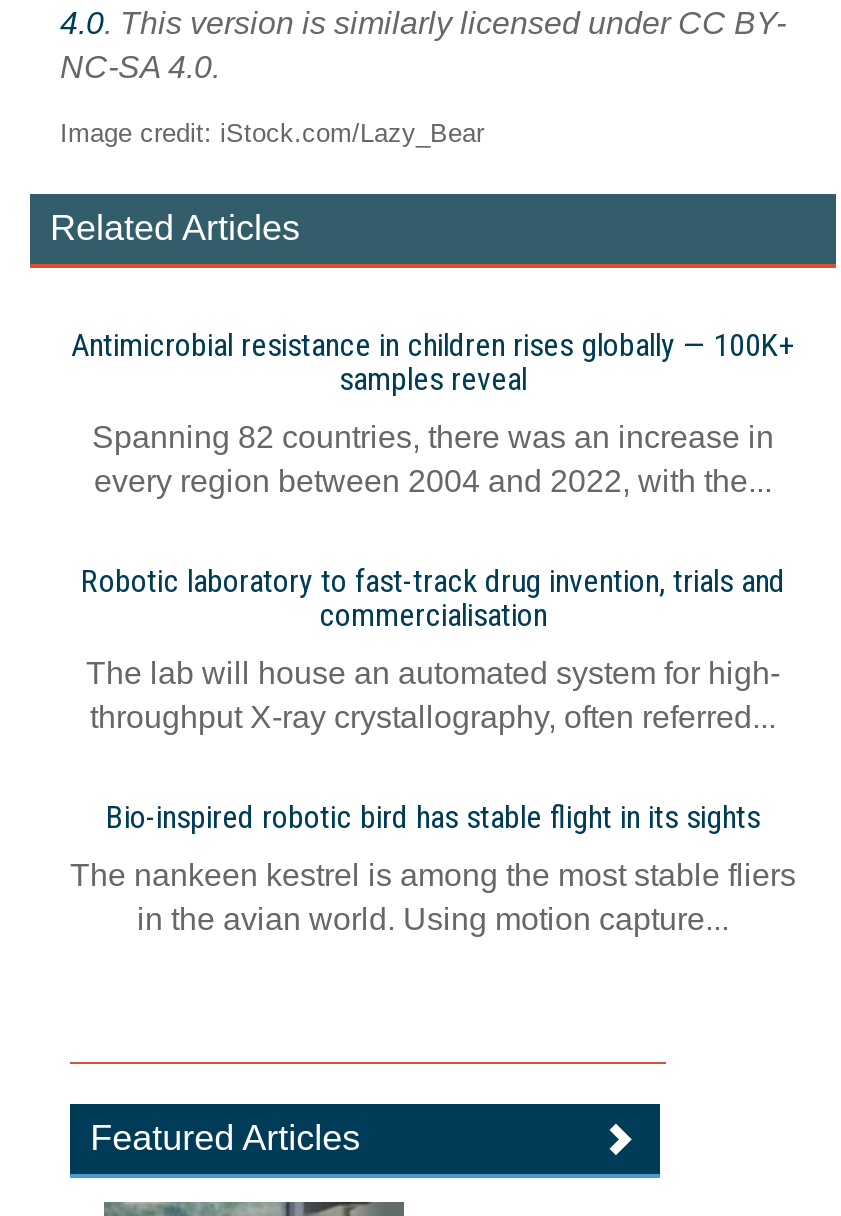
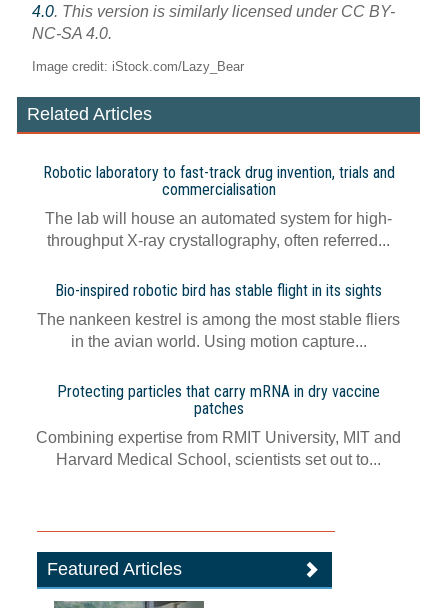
- Antimicrobial resistance in children rises globally — 100K+
- samples reveal
- Spanning 82 countries, there was an increase in
- every region between 2004 and 2022, with the...

moved up: Robotic laboratory to fast-track drug invention, trials and | commercialisation | The lab will house an automated system for high- | throughput X-ray crystallography, often referred... | Bio-inspired robotic bird has stable flight in its sights | The nankeen kestrel is among the most stable fliers | in the avian world. Using motion capture...

+ Protecting particles that carry mRNA in dry vaccine
+ patches
+ Combining expertise from RMIT University, MIT and
+ Harvard Medical School, scientists set out to...
